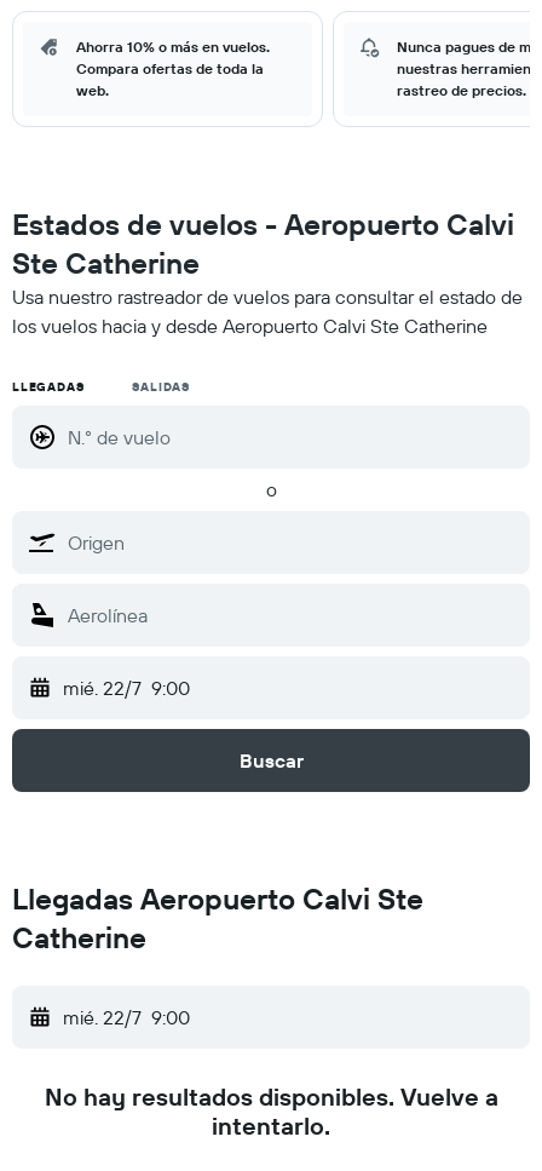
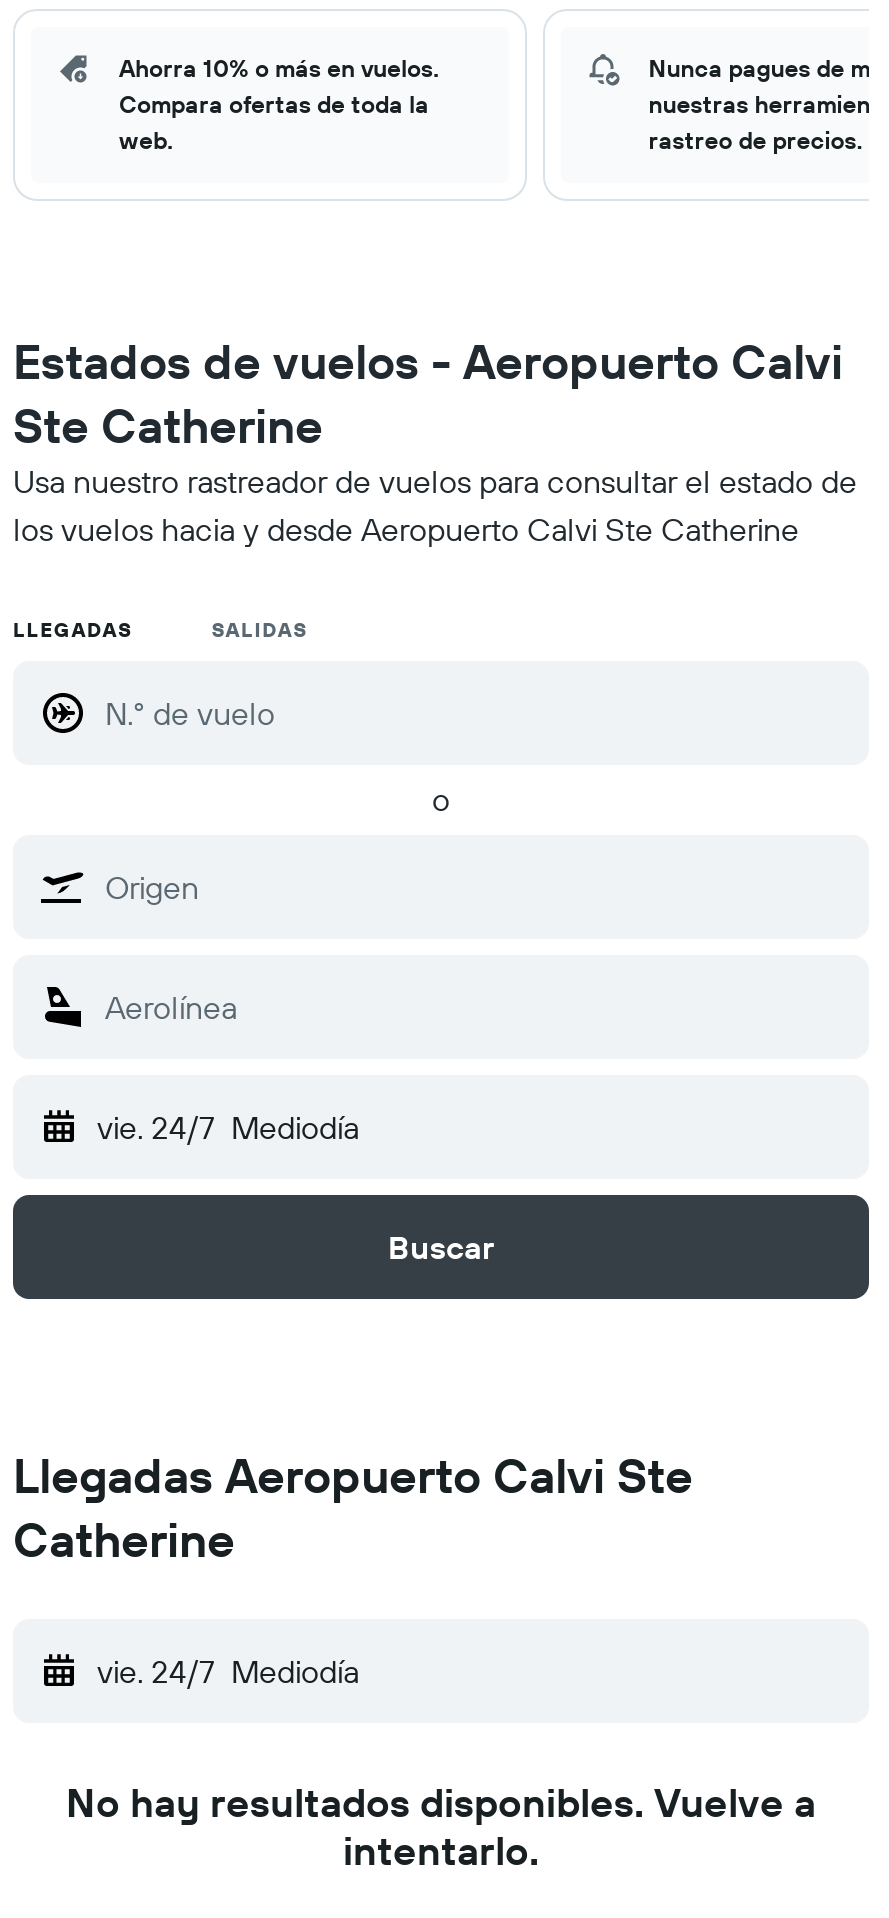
- mié. 22/7 9:00
+ vie. 24/7 Mediodía

- mié. 22/7 9:00
+ vie. 24/7 Mediodía
